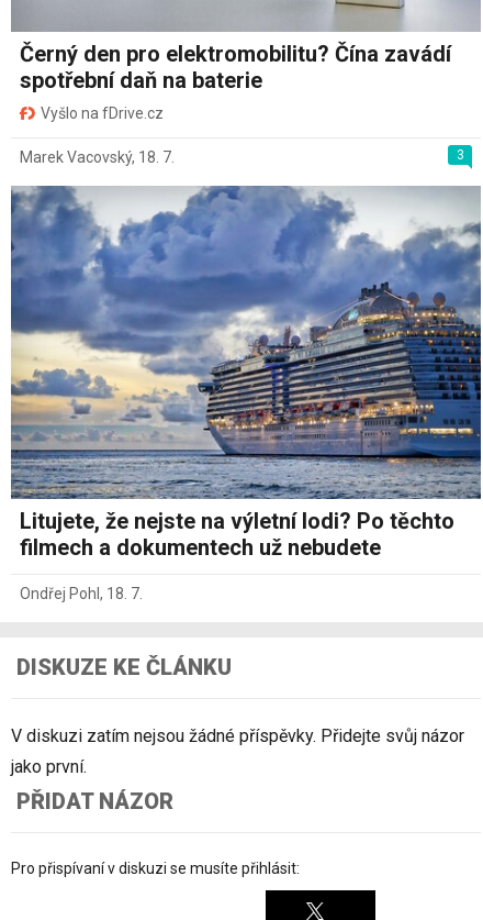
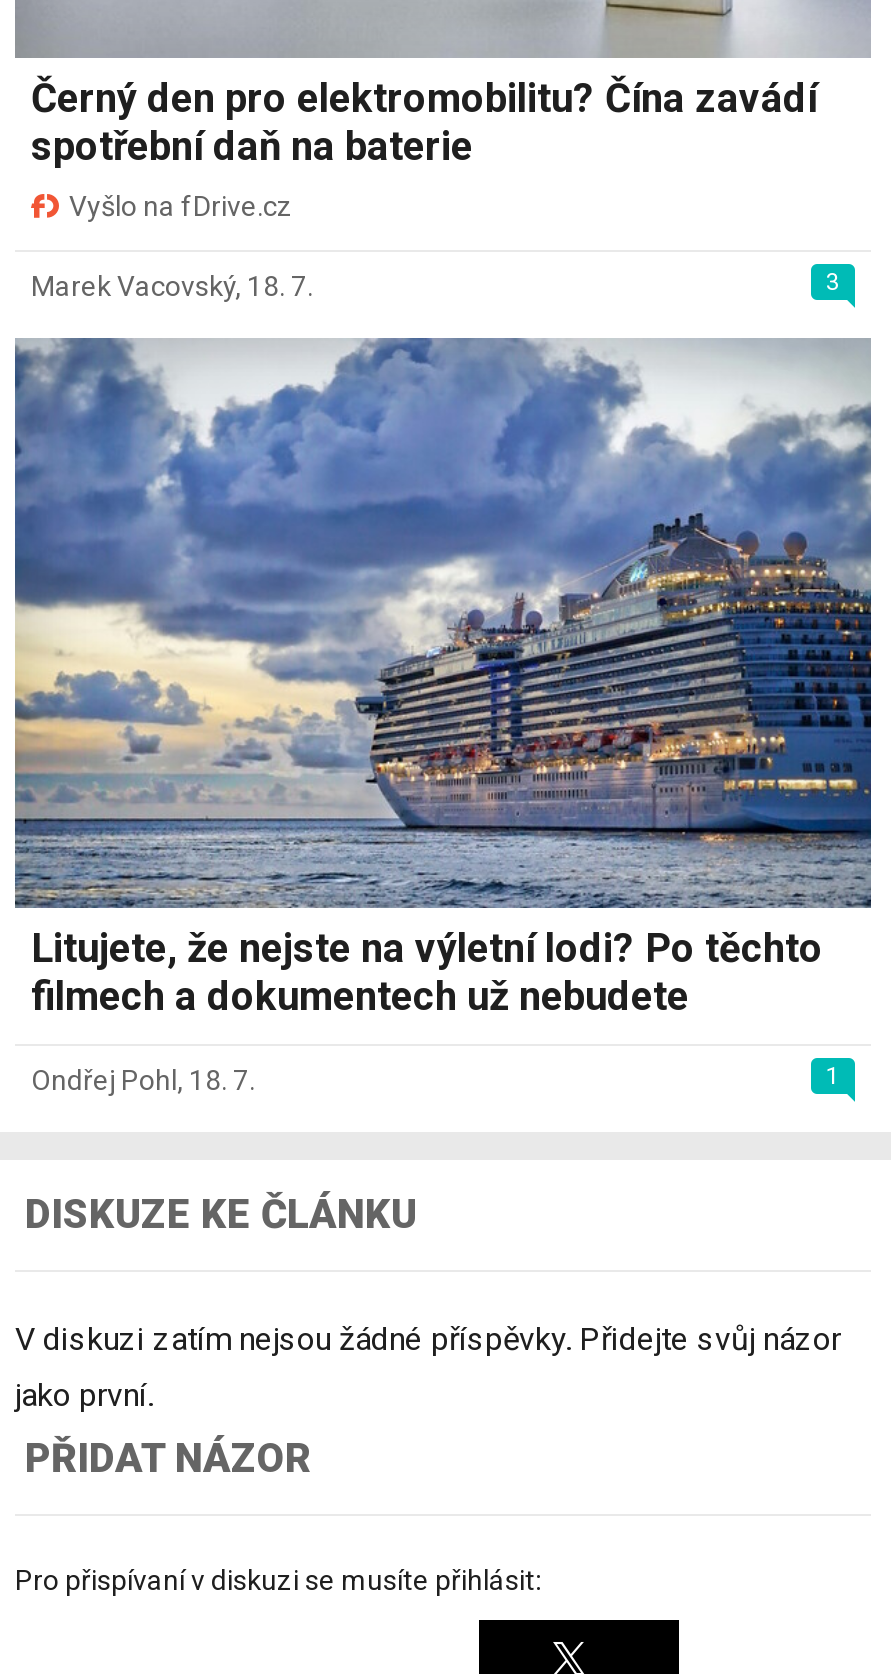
+ 1
